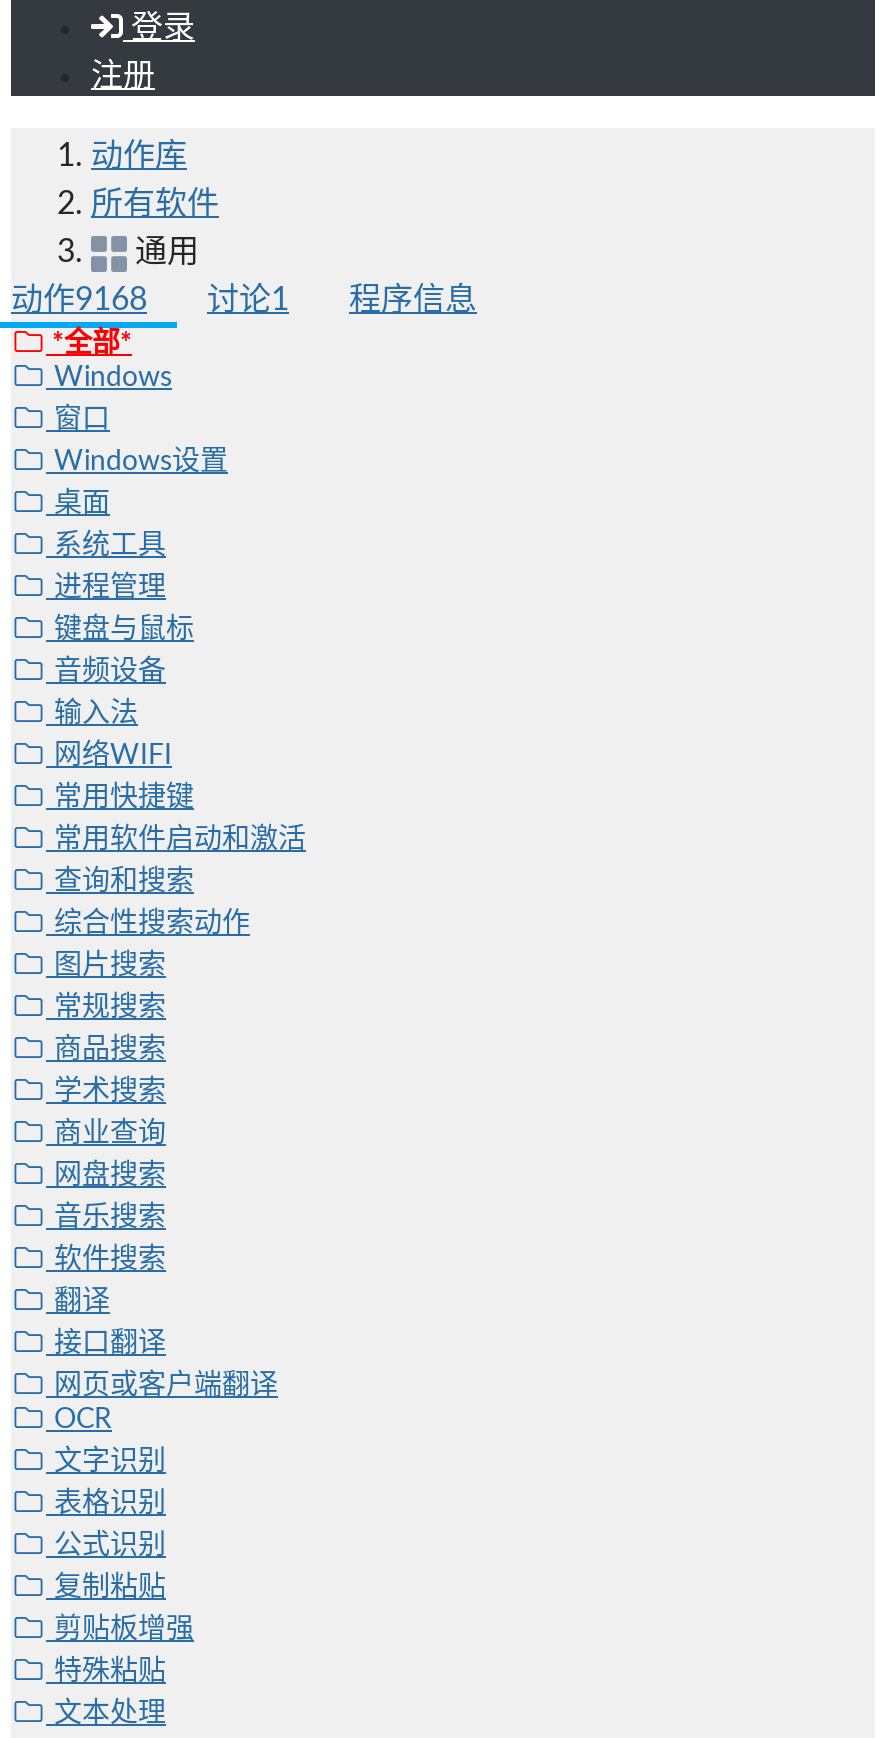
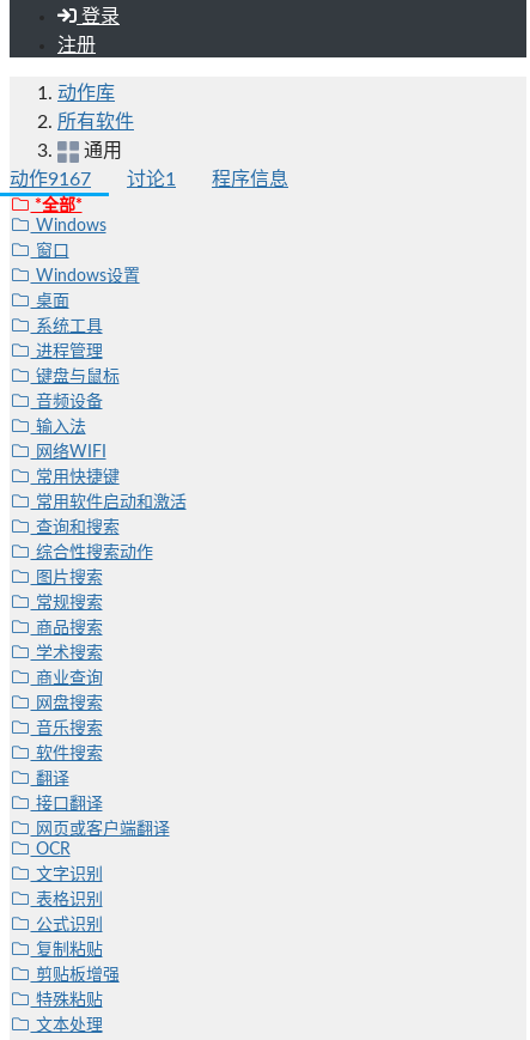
- 动作9168 讨论1 程序信息
+ 动作9167 讨论1 程序信息
